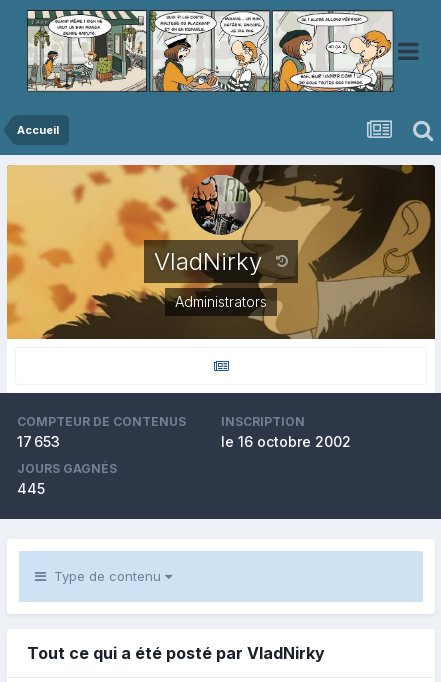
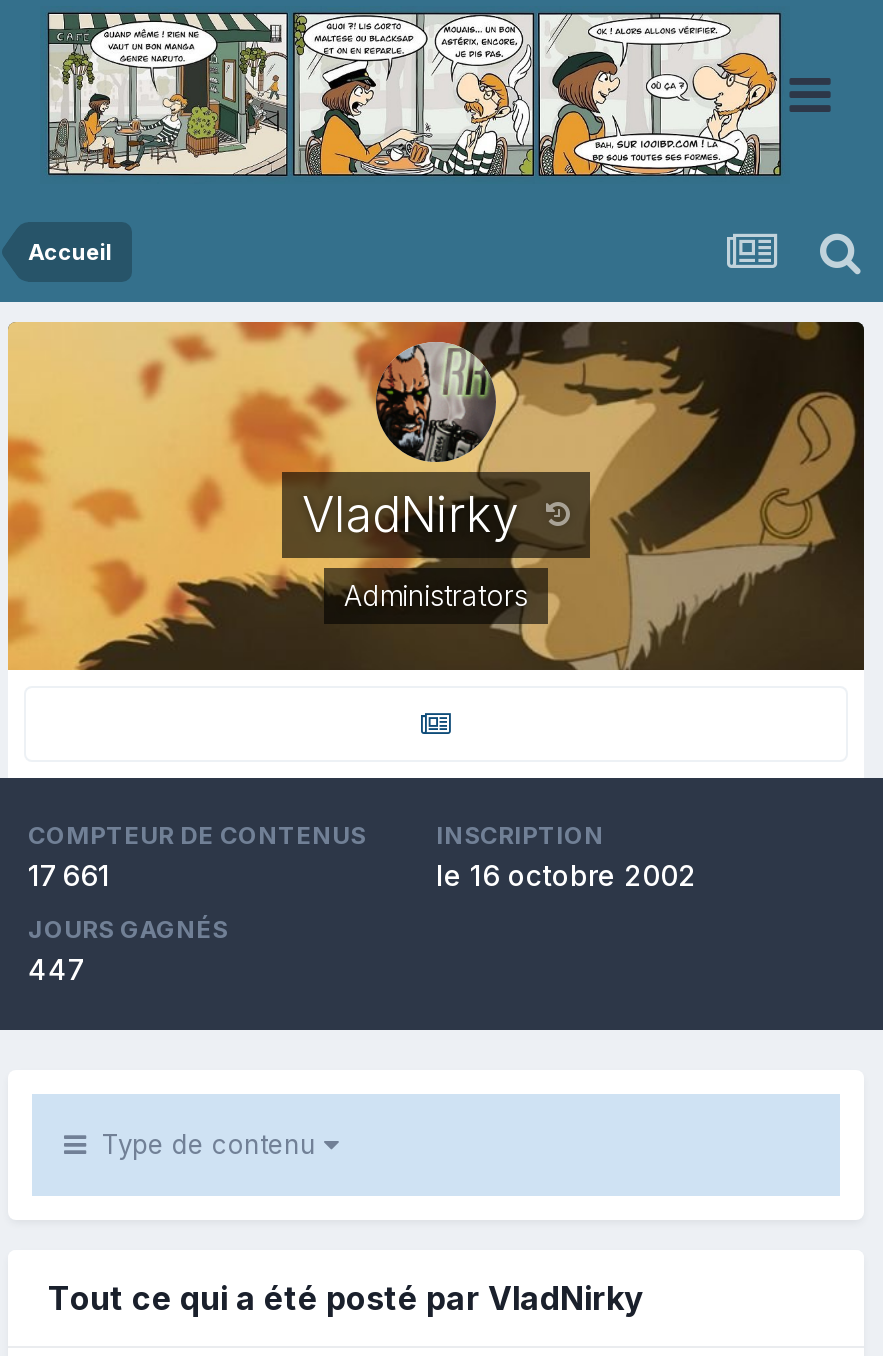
- 17 653
+ 17 661

- 445
+ 447
